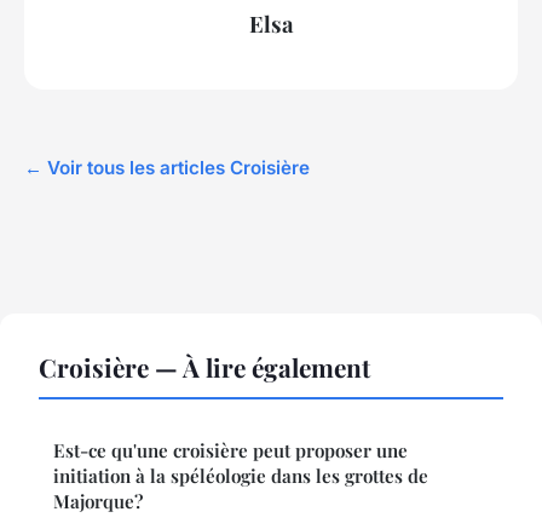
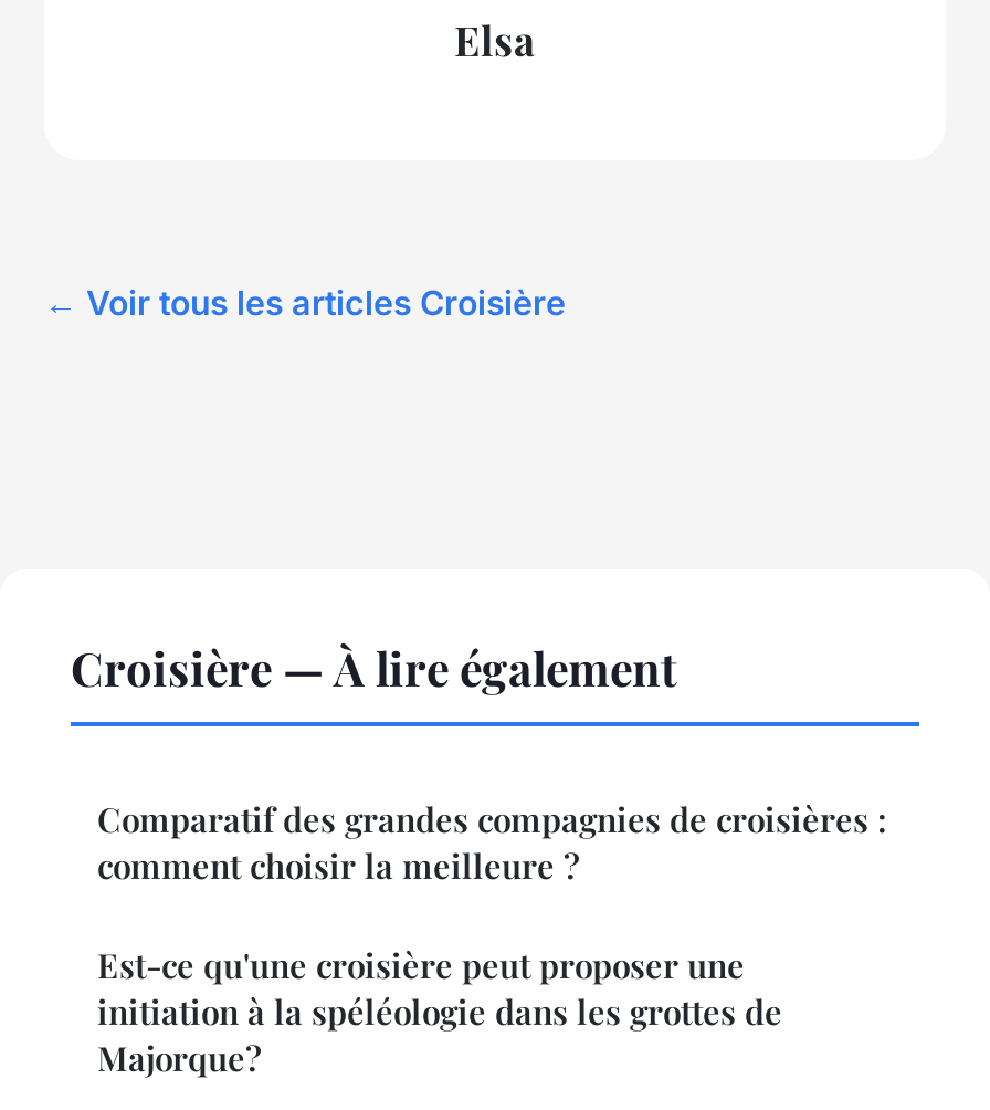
+ Comparatif des grandes compagnies de croisières :
+ comment choisir la meilleure ?
